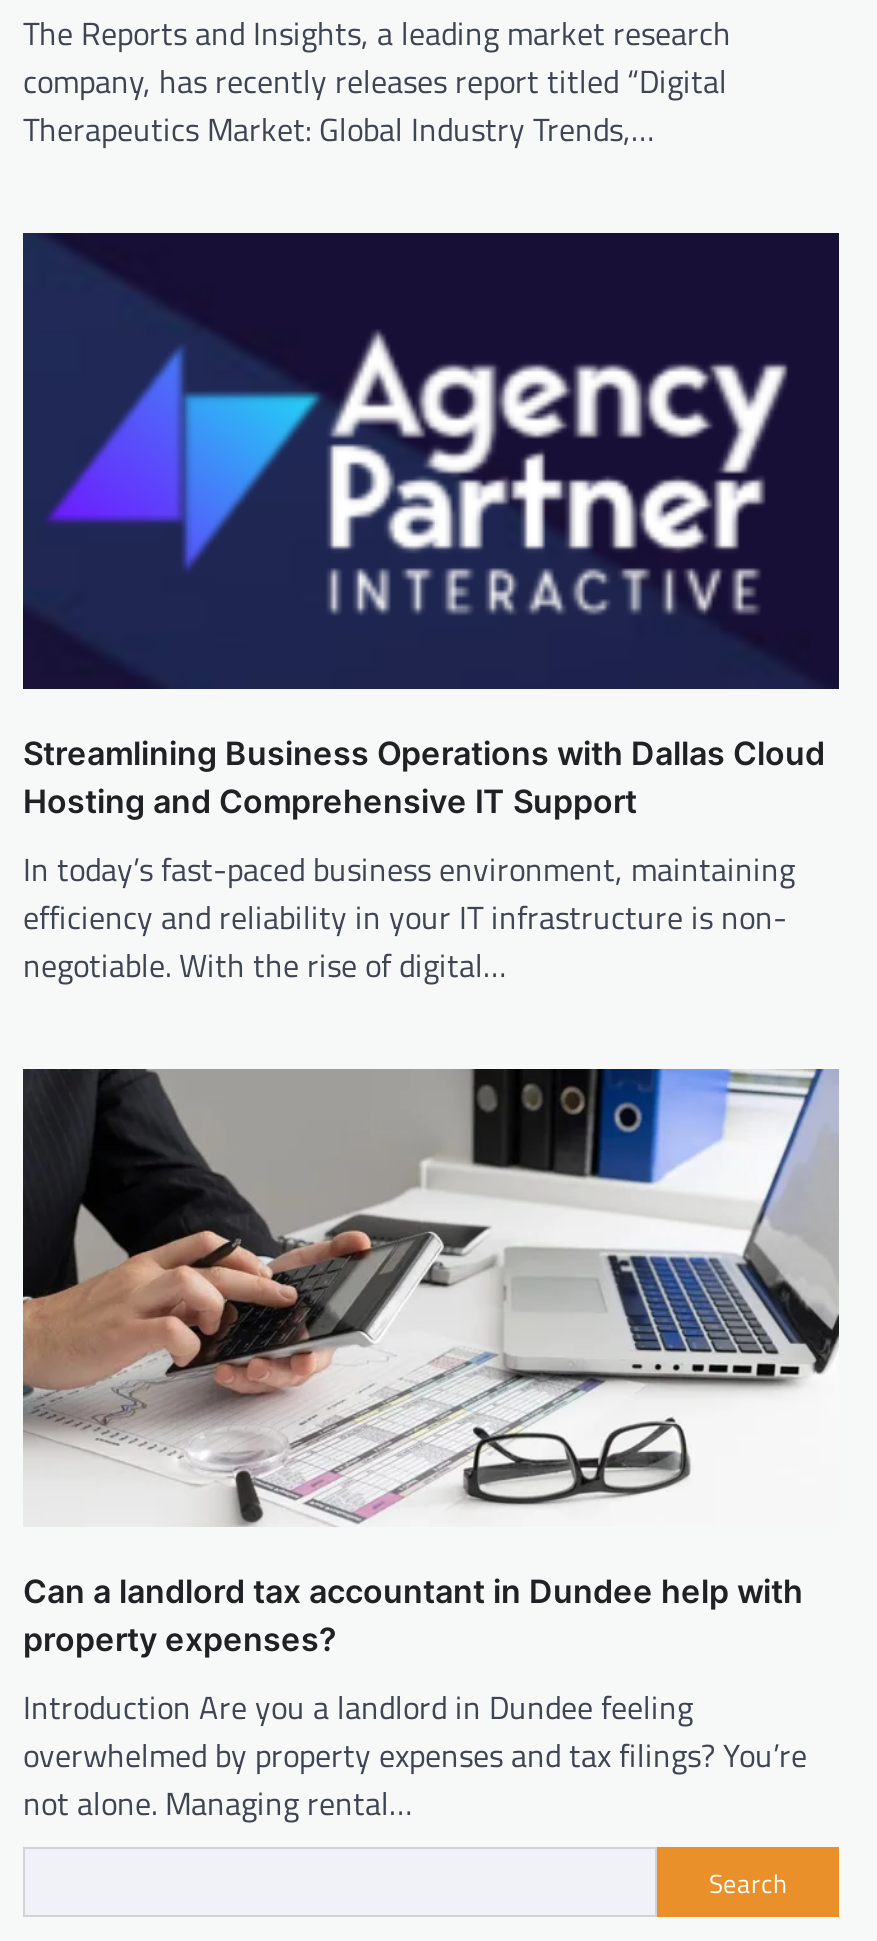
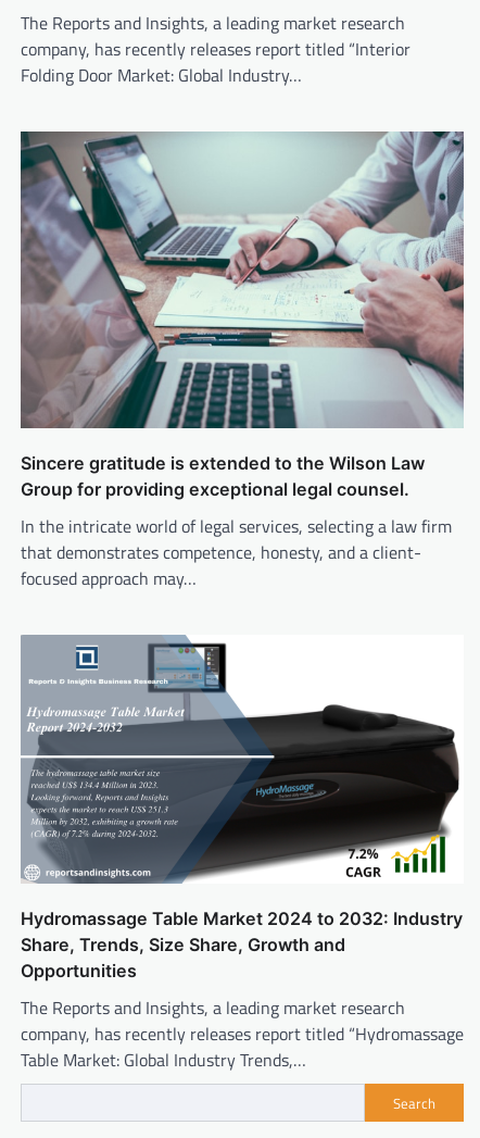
- company, has recently releases report titled “Digital
- Therapeutics Market: Global Industry Trends,…
+ company, has recently releases report titled “Interior
+ Folding Door Market: Global Industry…

- [image]
+ [image]

- Streamlining Business Operations with Dallas Cloud
- Hosting and Comprehensive IT Support
+ Sincere gratitude is extended to the Wilson Law
+ Group for providing exceptional legal counsel.

- In today’s fast-paced business environment, maintaining
- efficiency and reliability in your IT infrastructure is non-
- negotiable. With the rise of digital…
+ In the intricate world of legal services, selecting a law firm
+ that demonstrates competence, honesty, and a client-
+ focused approach may…

- [image]
+ [image]

- Can a landlord tax accountant in Dundee help with
- property expenses?
+ Hydromassage Table Market 2024 to 2032: Industry
+ Share, Trends, Size Share, Growth and
+ Opportunities

- Introduction Are you a landlord in Dundee feeling
- overwhelmed by property expenses and tax filings? You’re
- not alone. Managing rental…
+ The Reports and Insights, a leading market research
+ company, has recently releases report titled “Hydromassage
+ Table Market: Global Industry Trends,…
